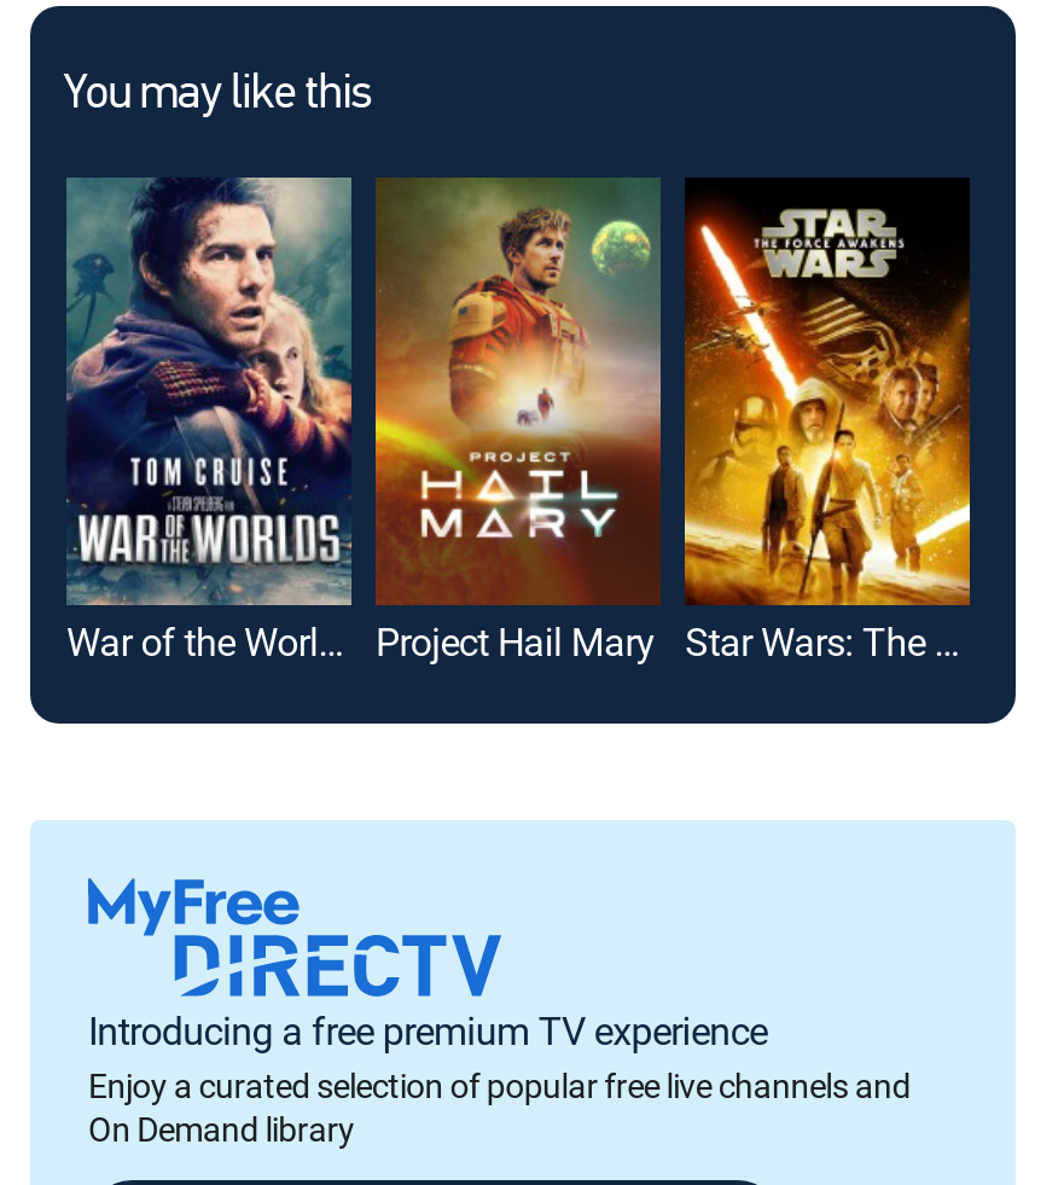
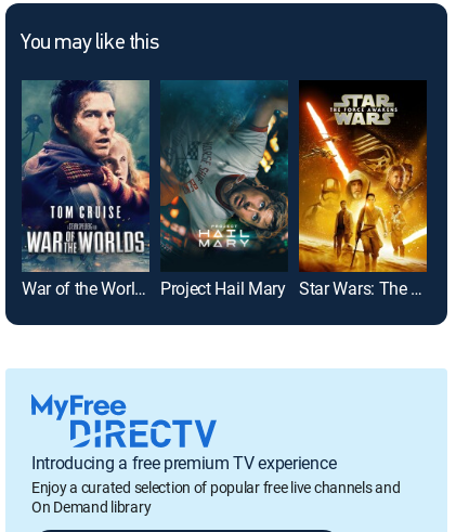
- [image]
+ [image]
